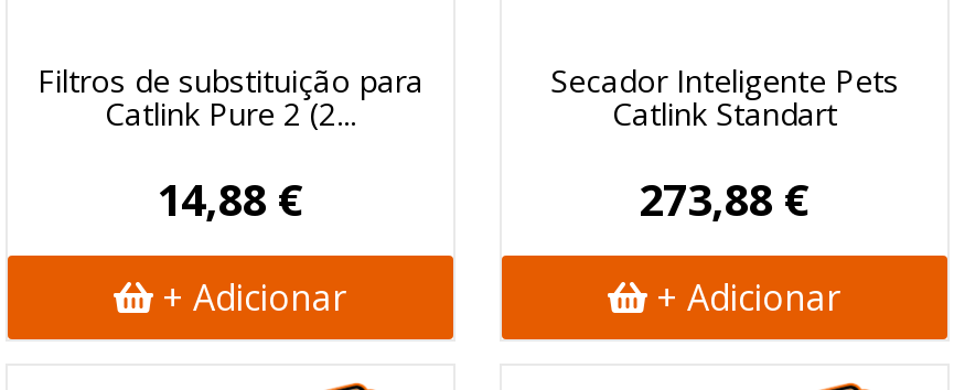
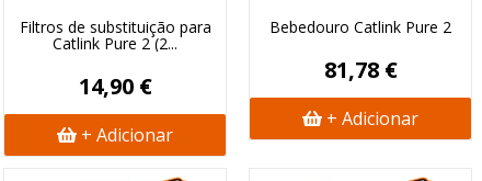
- Secador Inteligente Pets
- Catlink Standart
+ Bebedouro Catlink Pure 2

- 14,88 €
+ 14,90 €

- 273,88 €
+ 81,78 €
